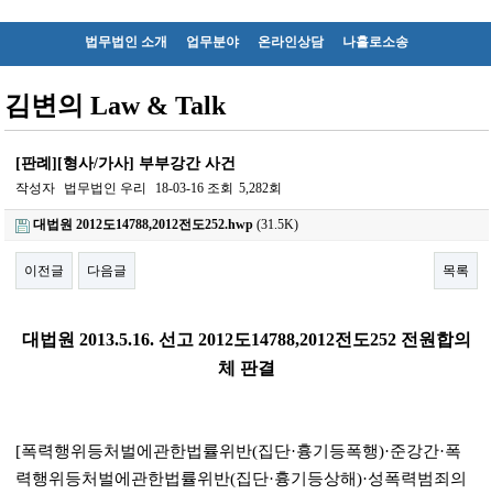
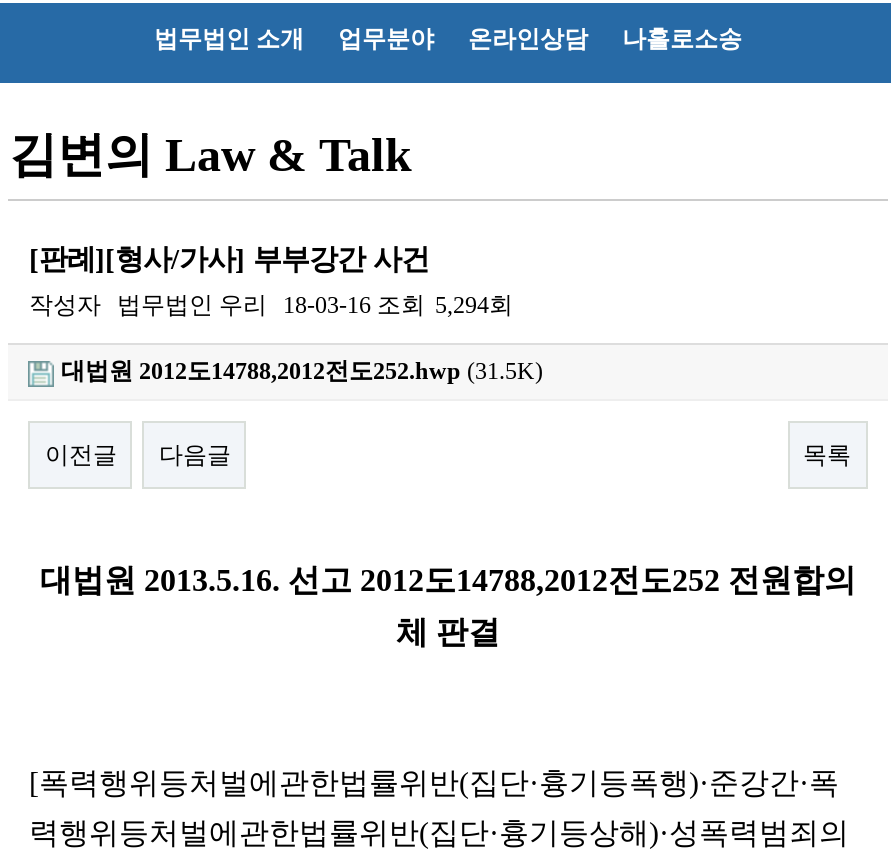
- 작성자 법무법인 우리 18-03-16 조회 5,282회
+ 작성자 법무법인 우리 18-03-16 조회 5,294회
